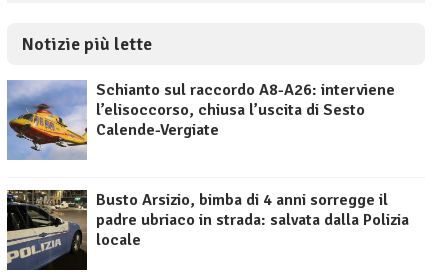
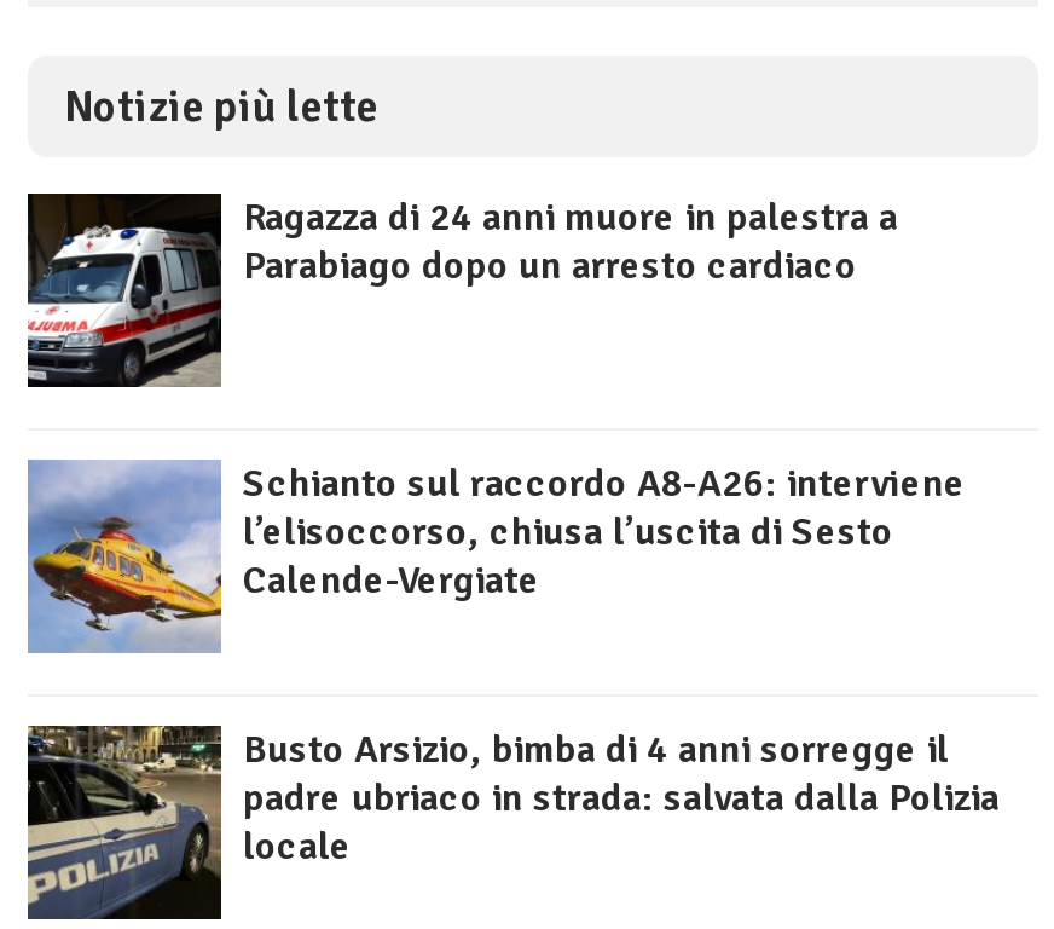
+ [image]
+ Ragazza di 24 anni muore in palestra a
+ Parabiago dopo un arresto cardiaco
